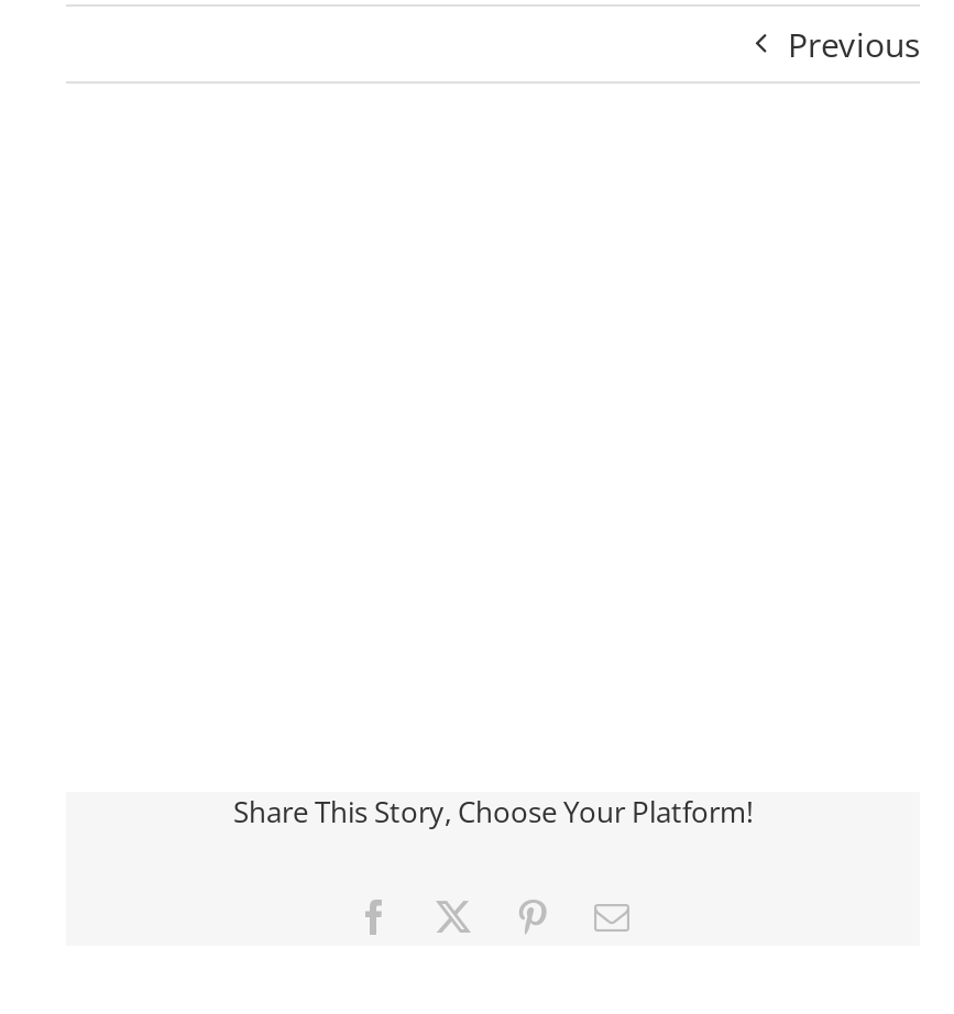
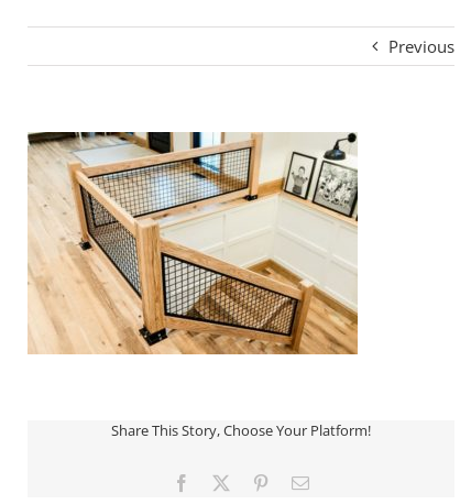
+ [image]
